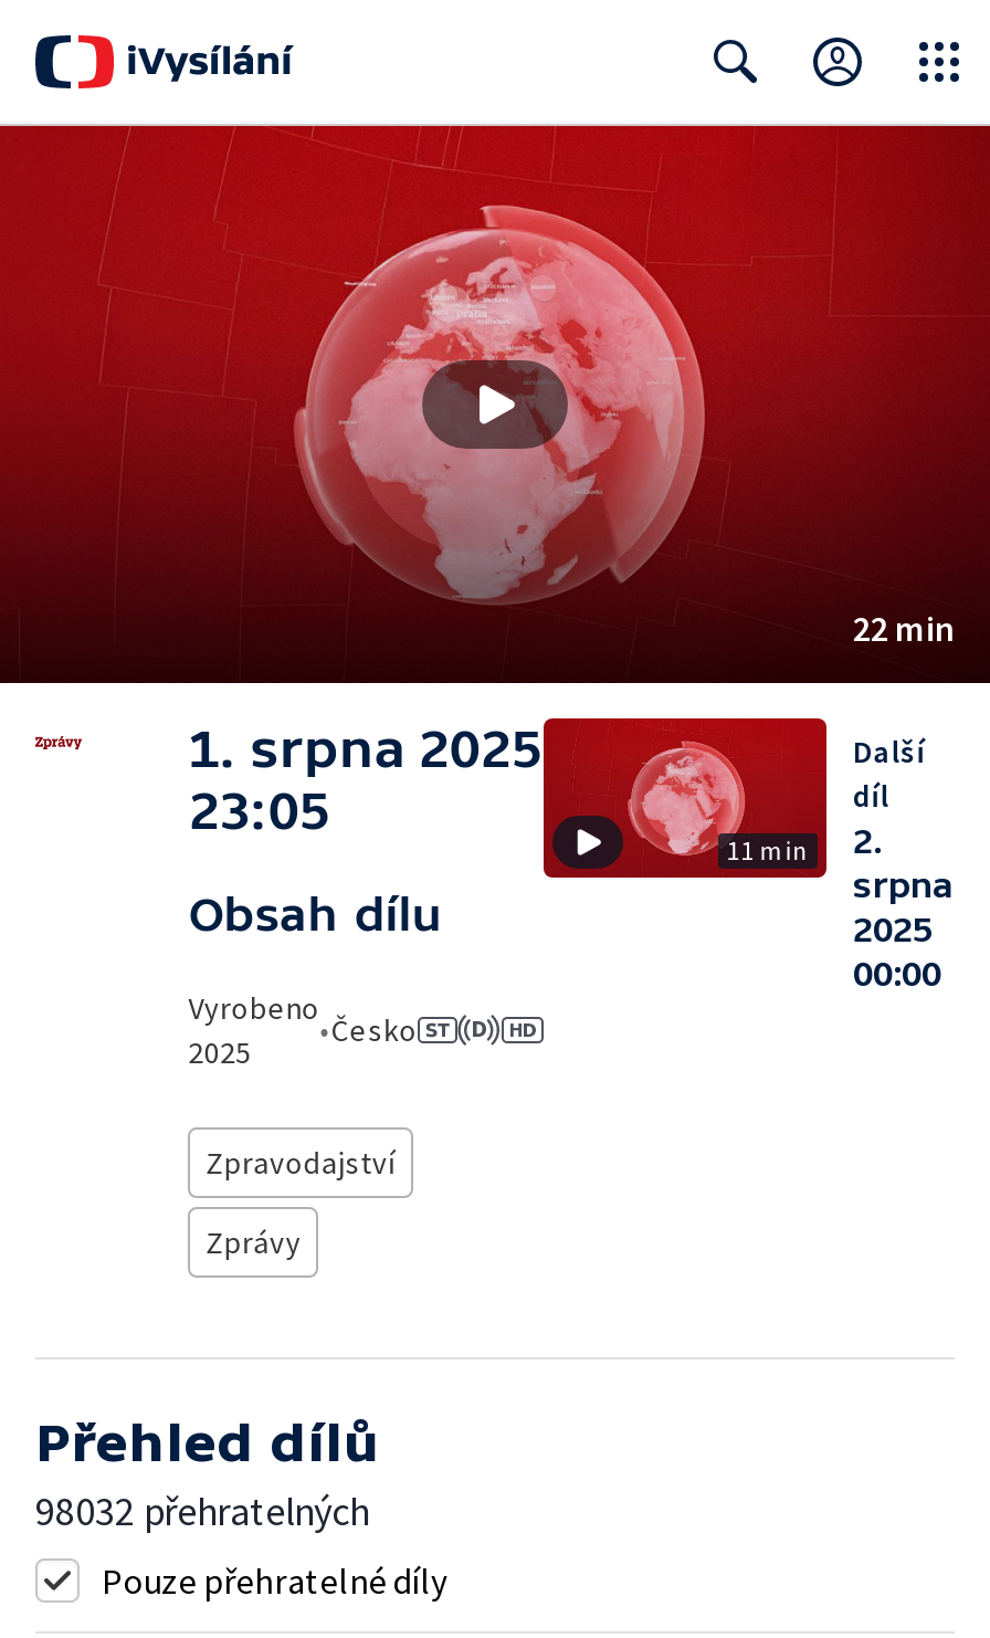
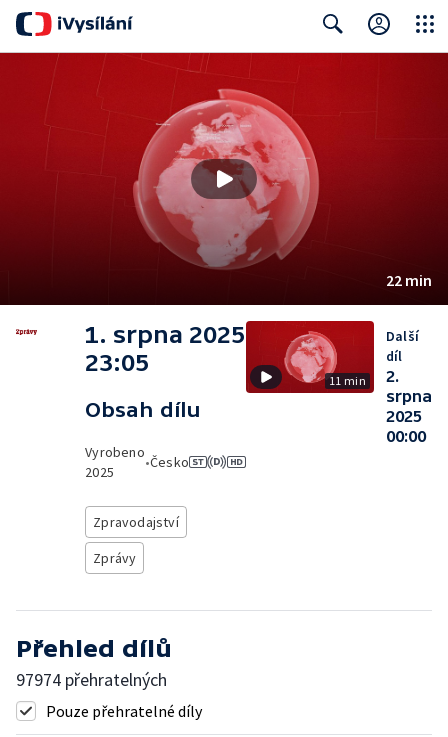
- 98032 přehratelných
+ 97974 přehratelných
